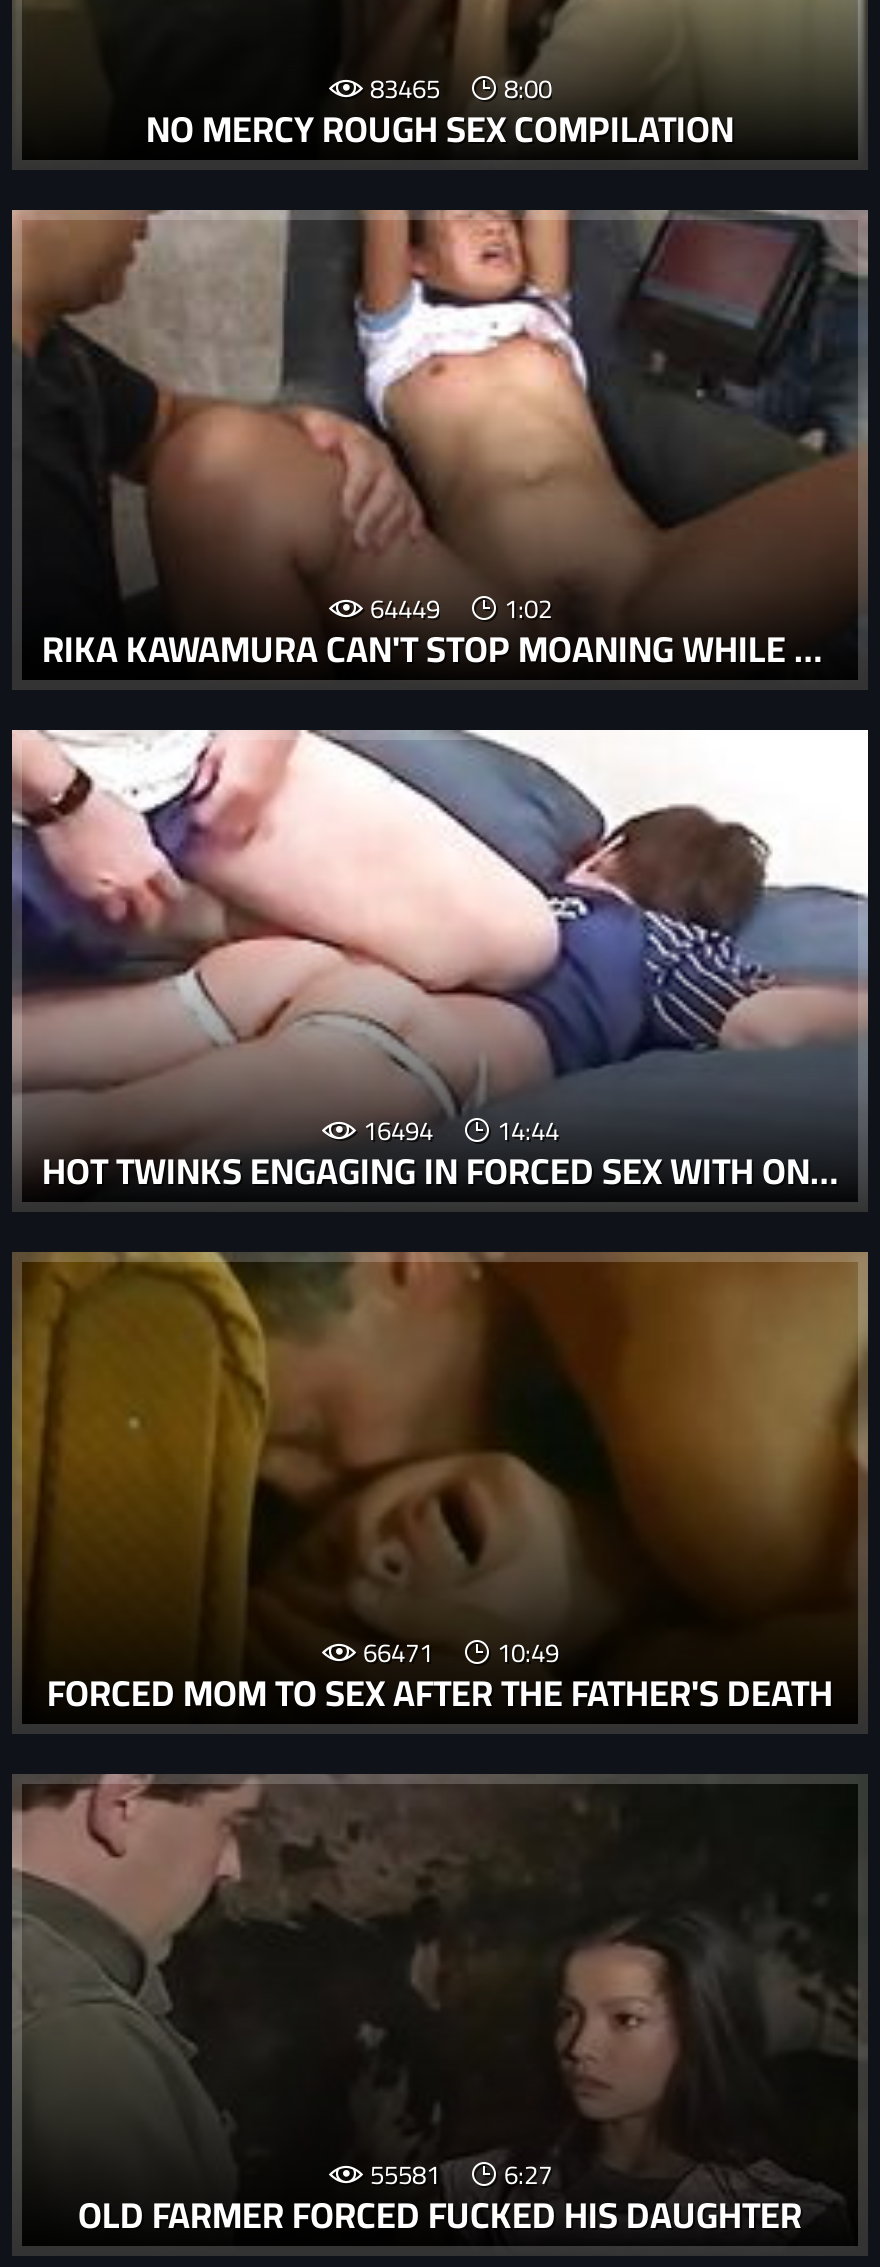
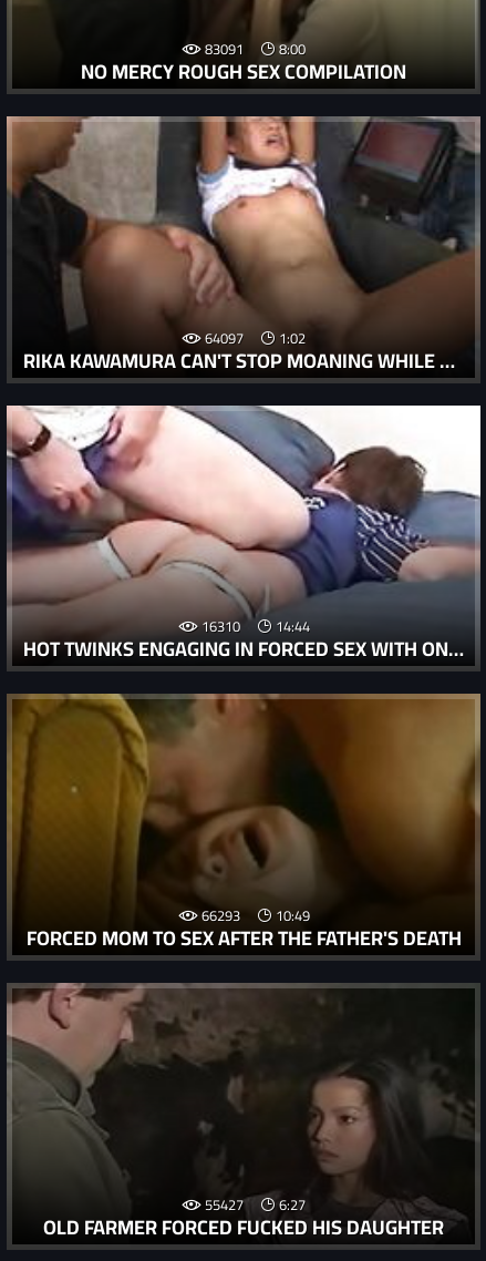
- 83465 8:00
+ 83091 8:00

- 64449 1:02
+ 64097 1:02

- 16494 14:44
+ 16310 14:44

- 66471 10:49
+ 66293 10:49

- 55581 6:27
+ 55427 6:27
